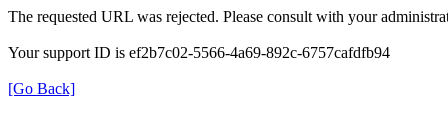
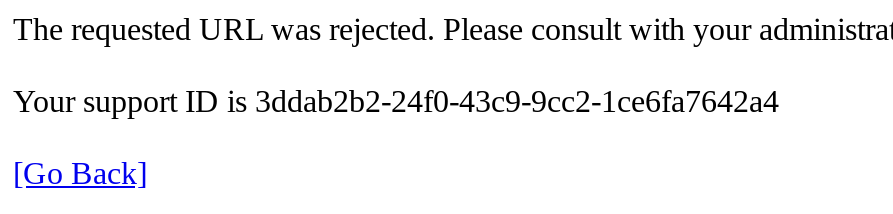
- Your support ID is ef2b7c02-5566-4a69-892c-6757cafdfb94
+ Your support ID is 3ddab2b2-24f0-43c9-9cc2-1ce6fa7642a4
